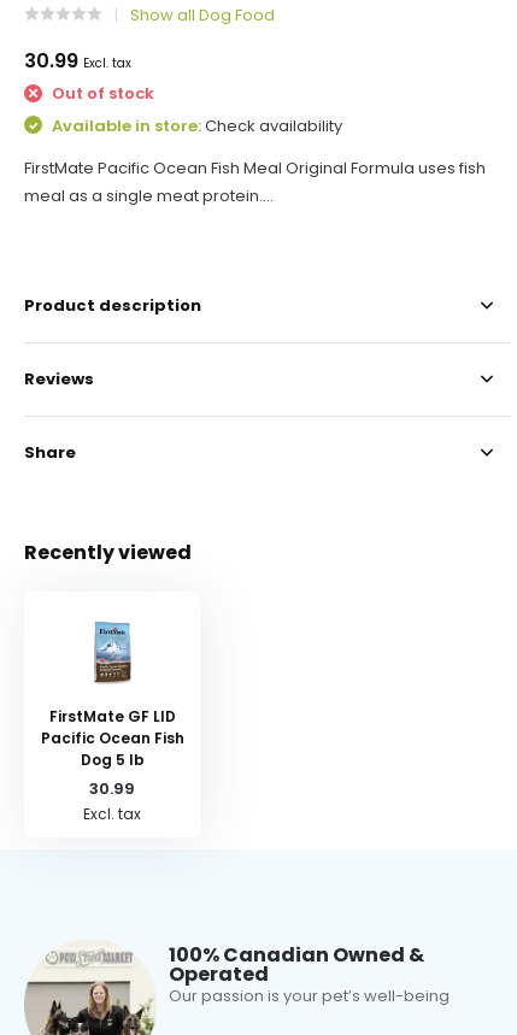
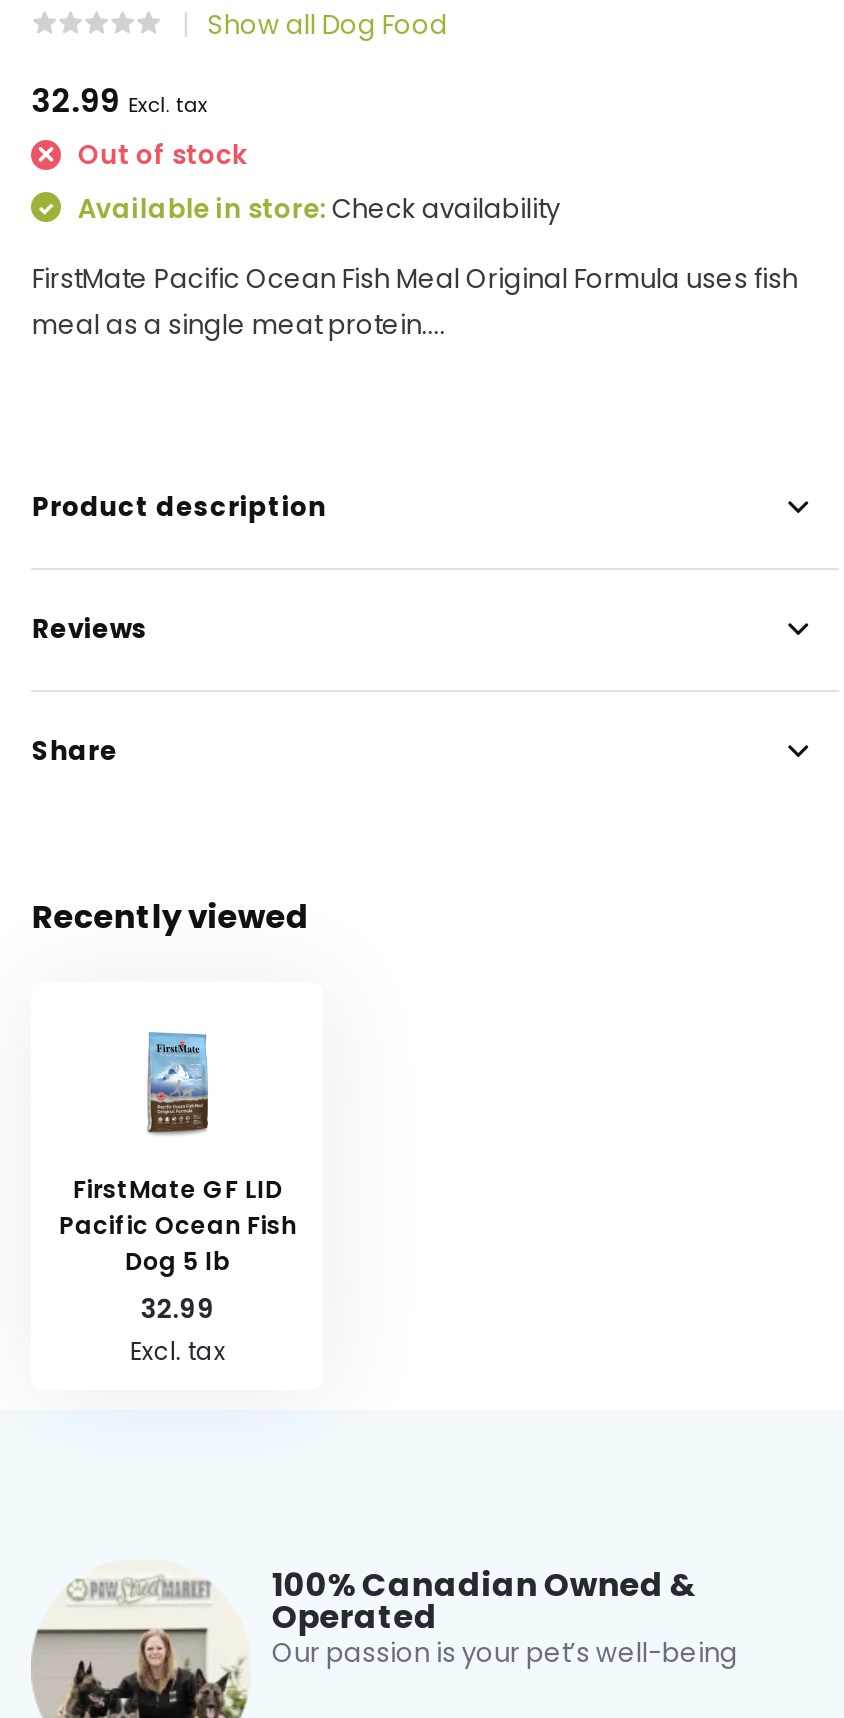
- 30.99 Excl. tax
+ 32.99 Excl. tax

- 30.99
+ 32.99
